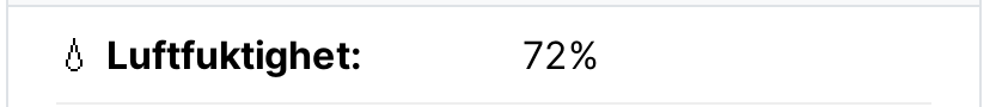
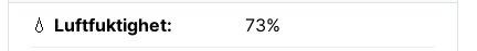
- 72%
+ 73%
